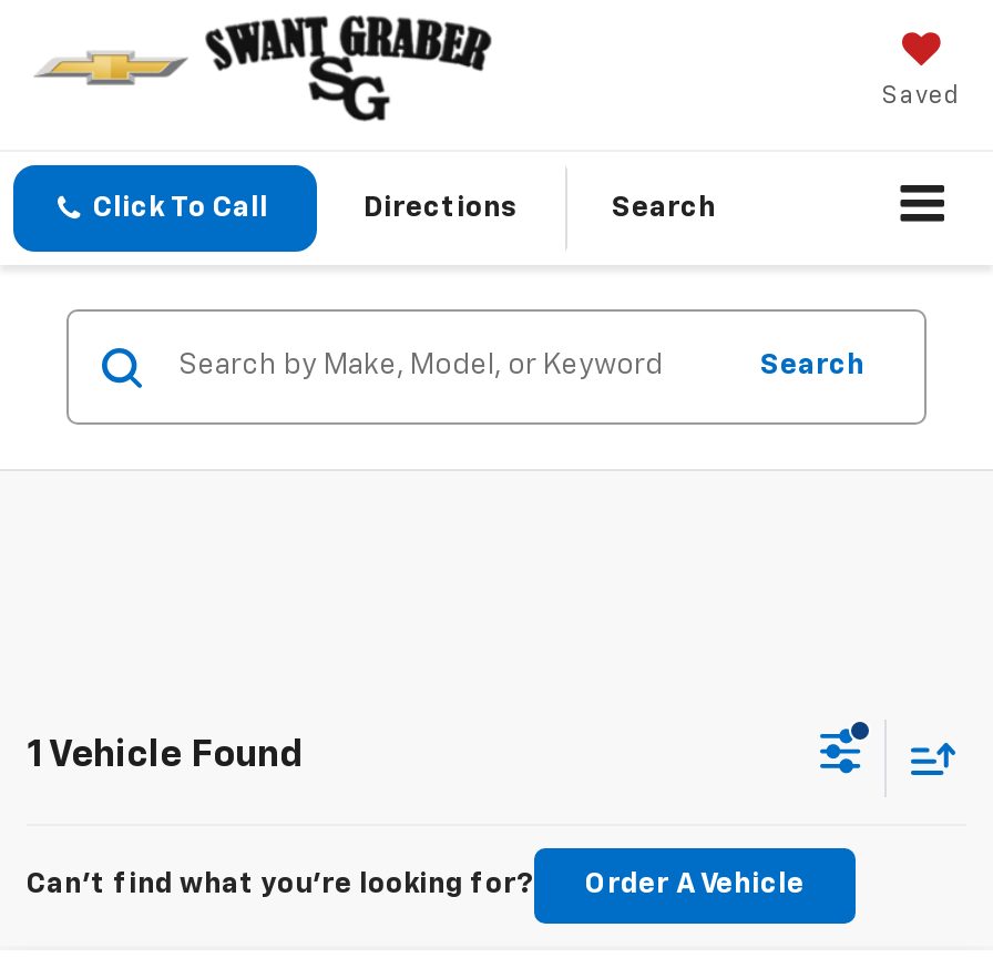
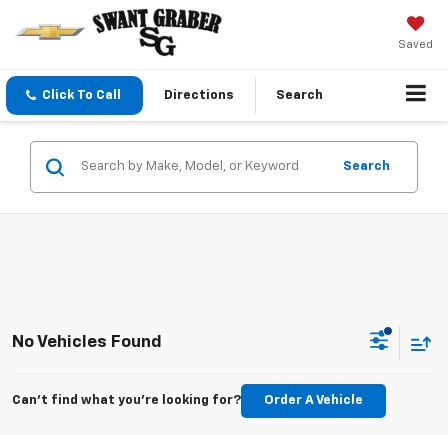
- 1 Vehicle Found
+ No Vehicles Found
